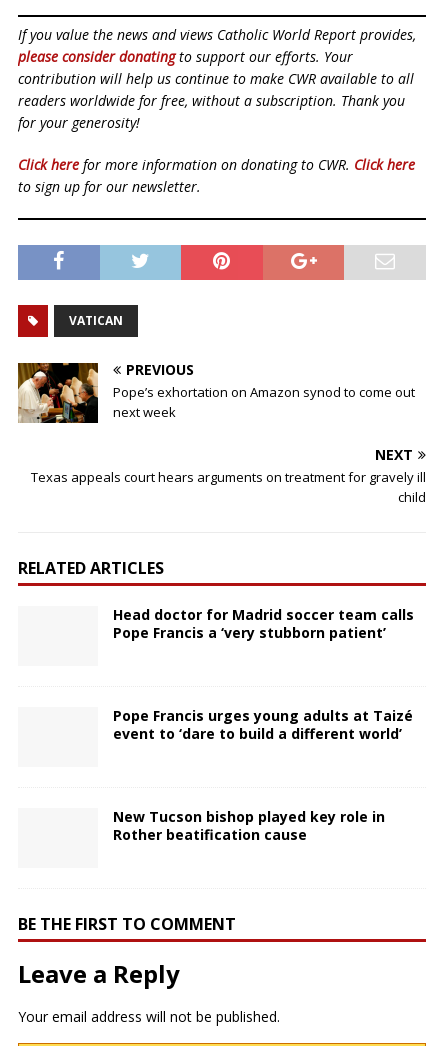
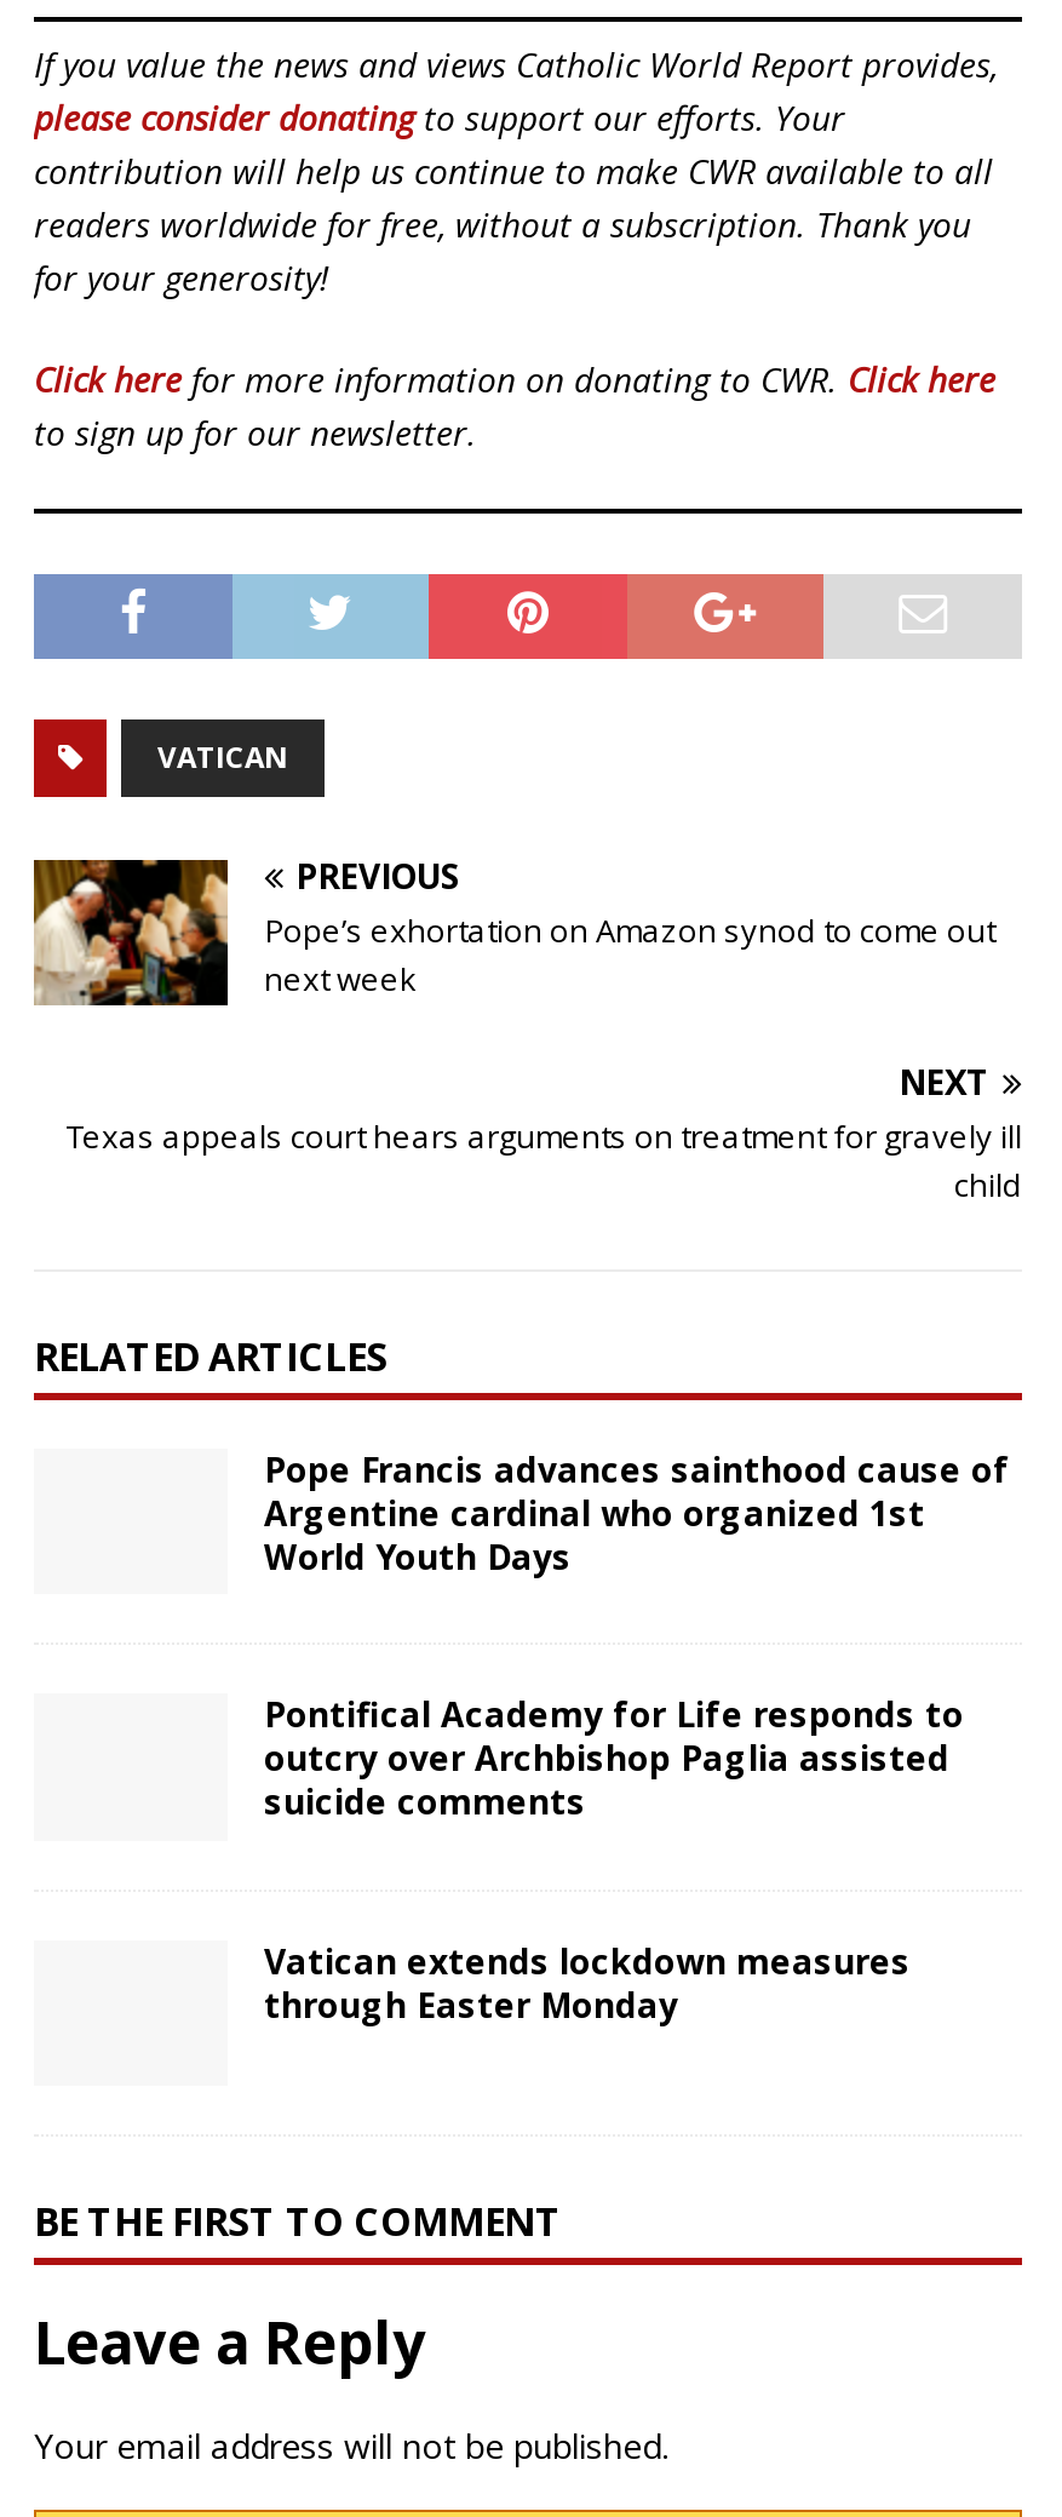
- Head doctor for Madrid soccer team calls
- Pope Francis a ‘very stubborn patient’
+ Pope Francis advances sainthood cause of
+ Argentine cardinal who organized 1st
+ World Youth Days

- Pope Francis urges young adults at Taizé
- event to ‘dare to build a different world’
+ Pontifical Academy for Life responds to
+ outcry over Archbishop Paglia assisted
+ suicide comments

- New Tucson bishop played key role in
- Rother beatification cause
+ Vatican extends lockdown measures
+ through Easter Monday
